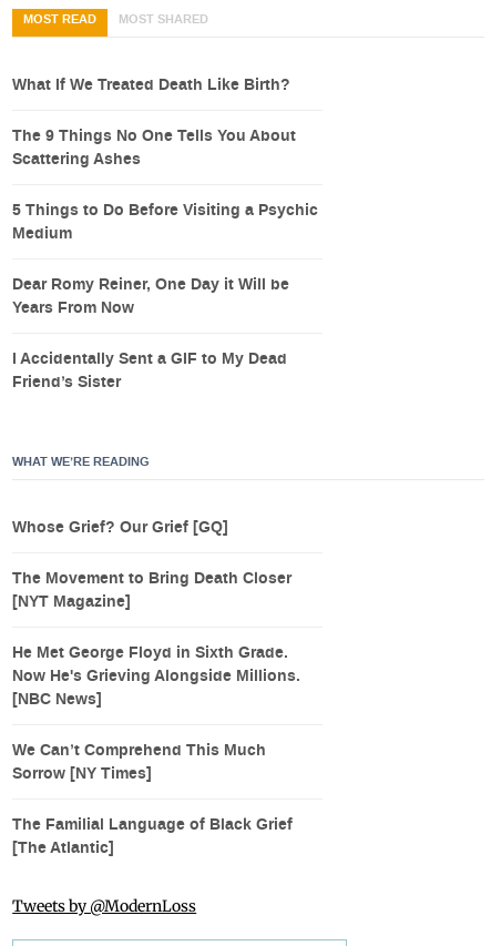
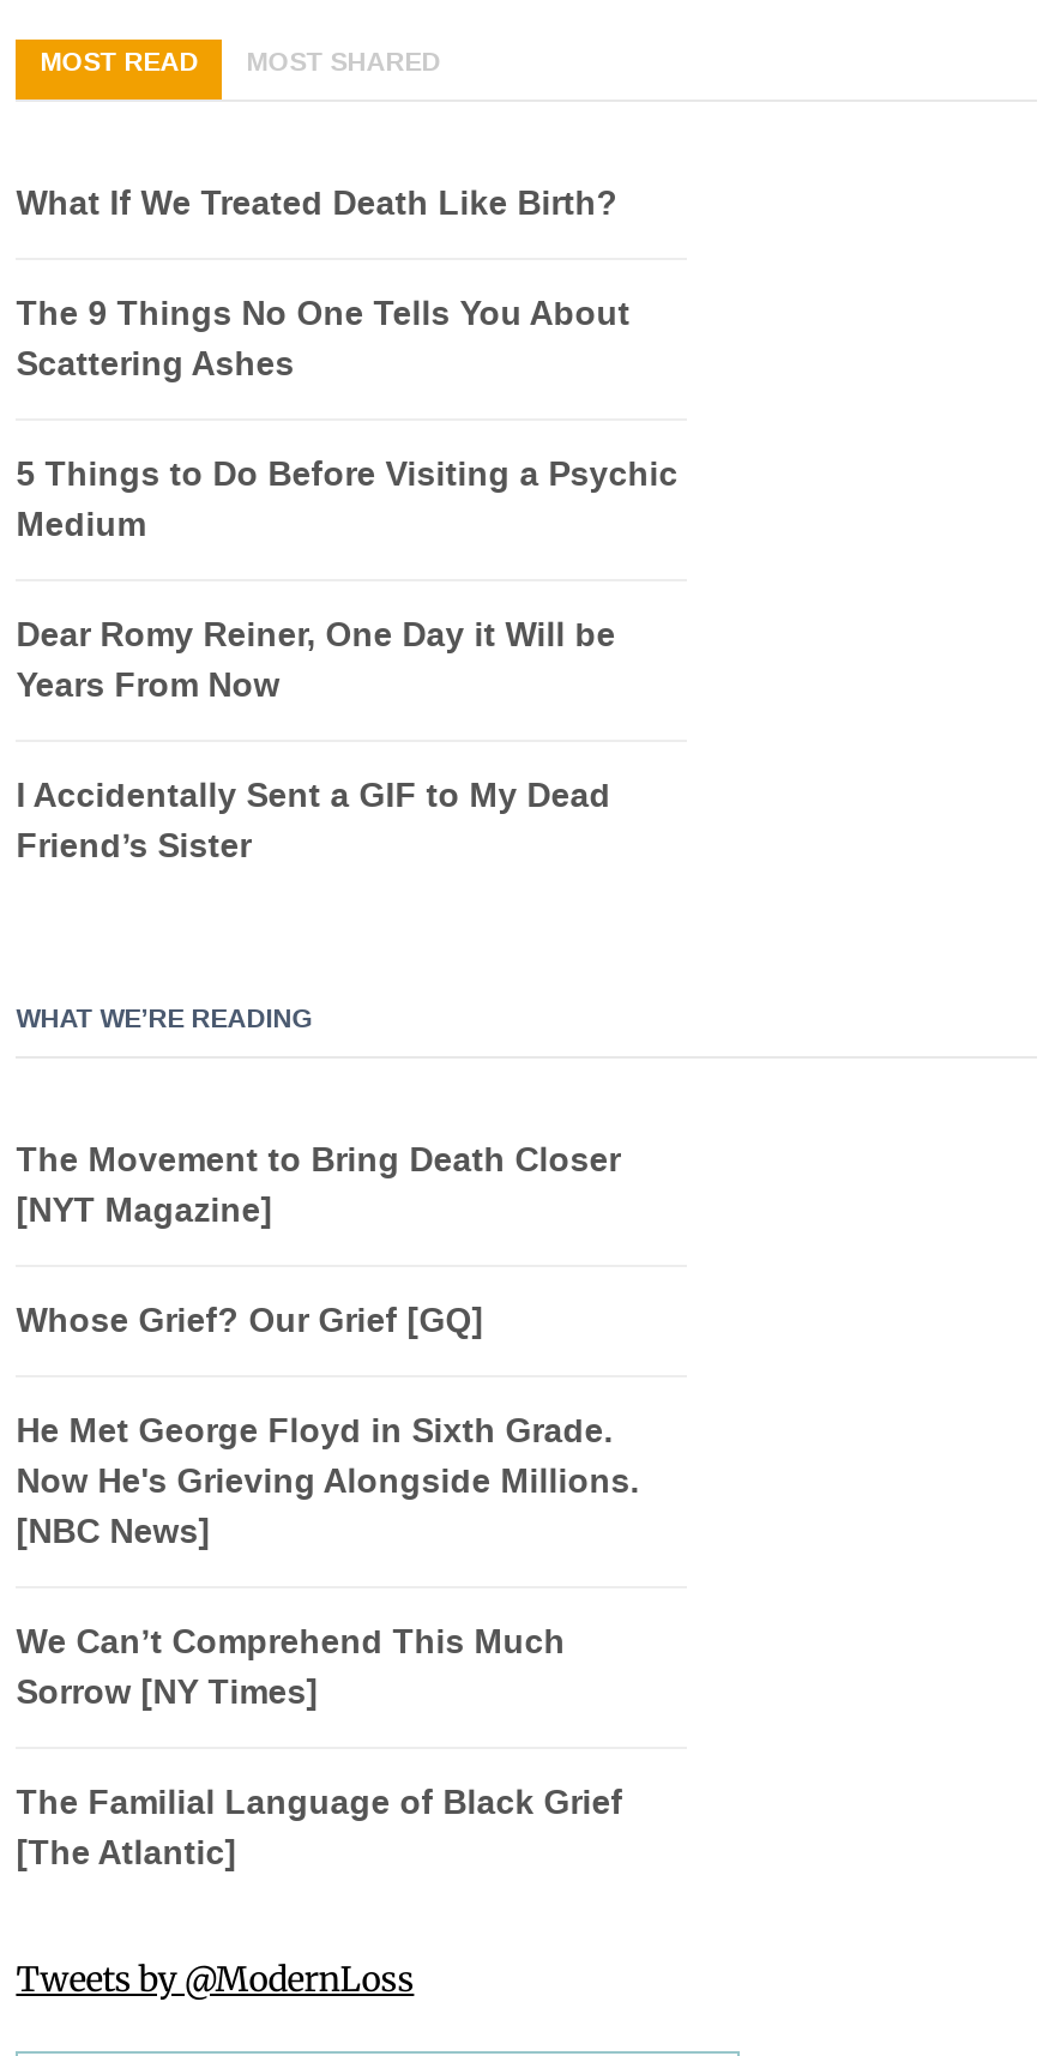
moved down: Whose Grief? Our Grief [GQ]

moved up: The Movement to Bring Death Closer | [NYT Magazine]
